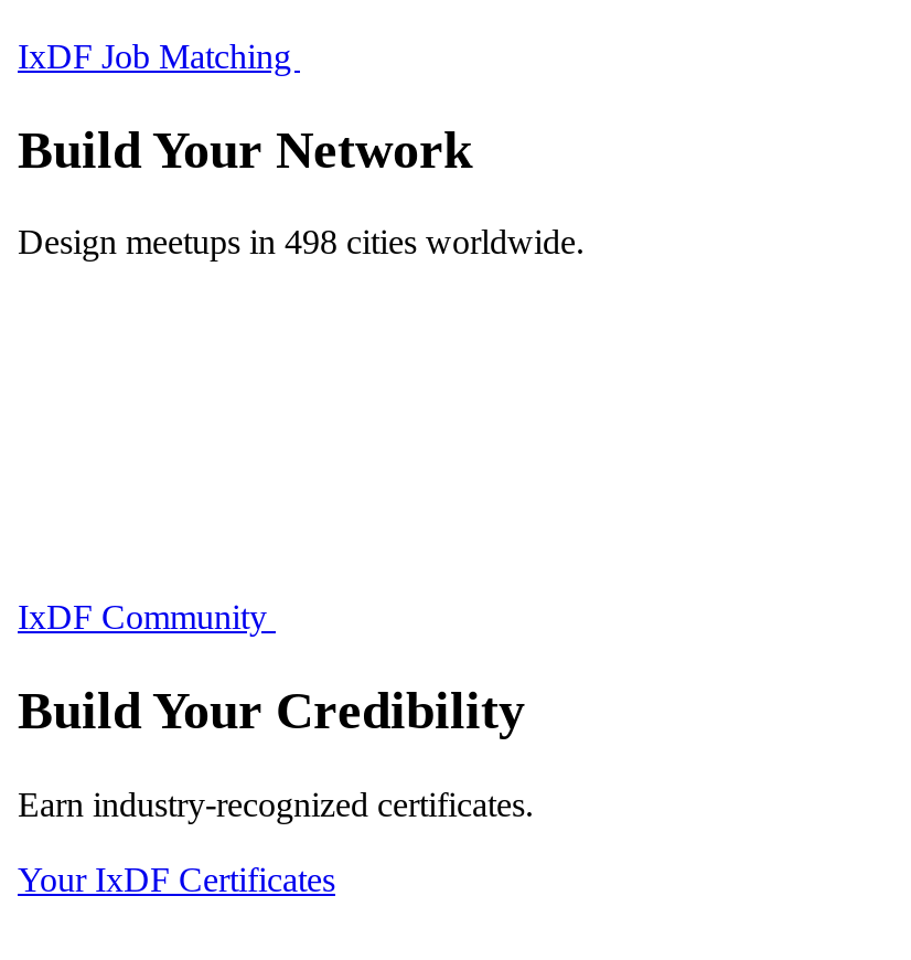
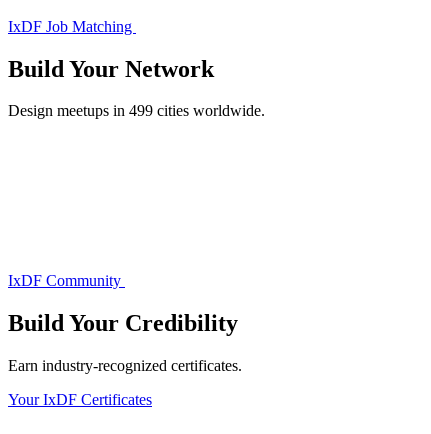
- Design meetups in 498 cities worldwide.
+ Design meetups in 499 cities worldwide.
